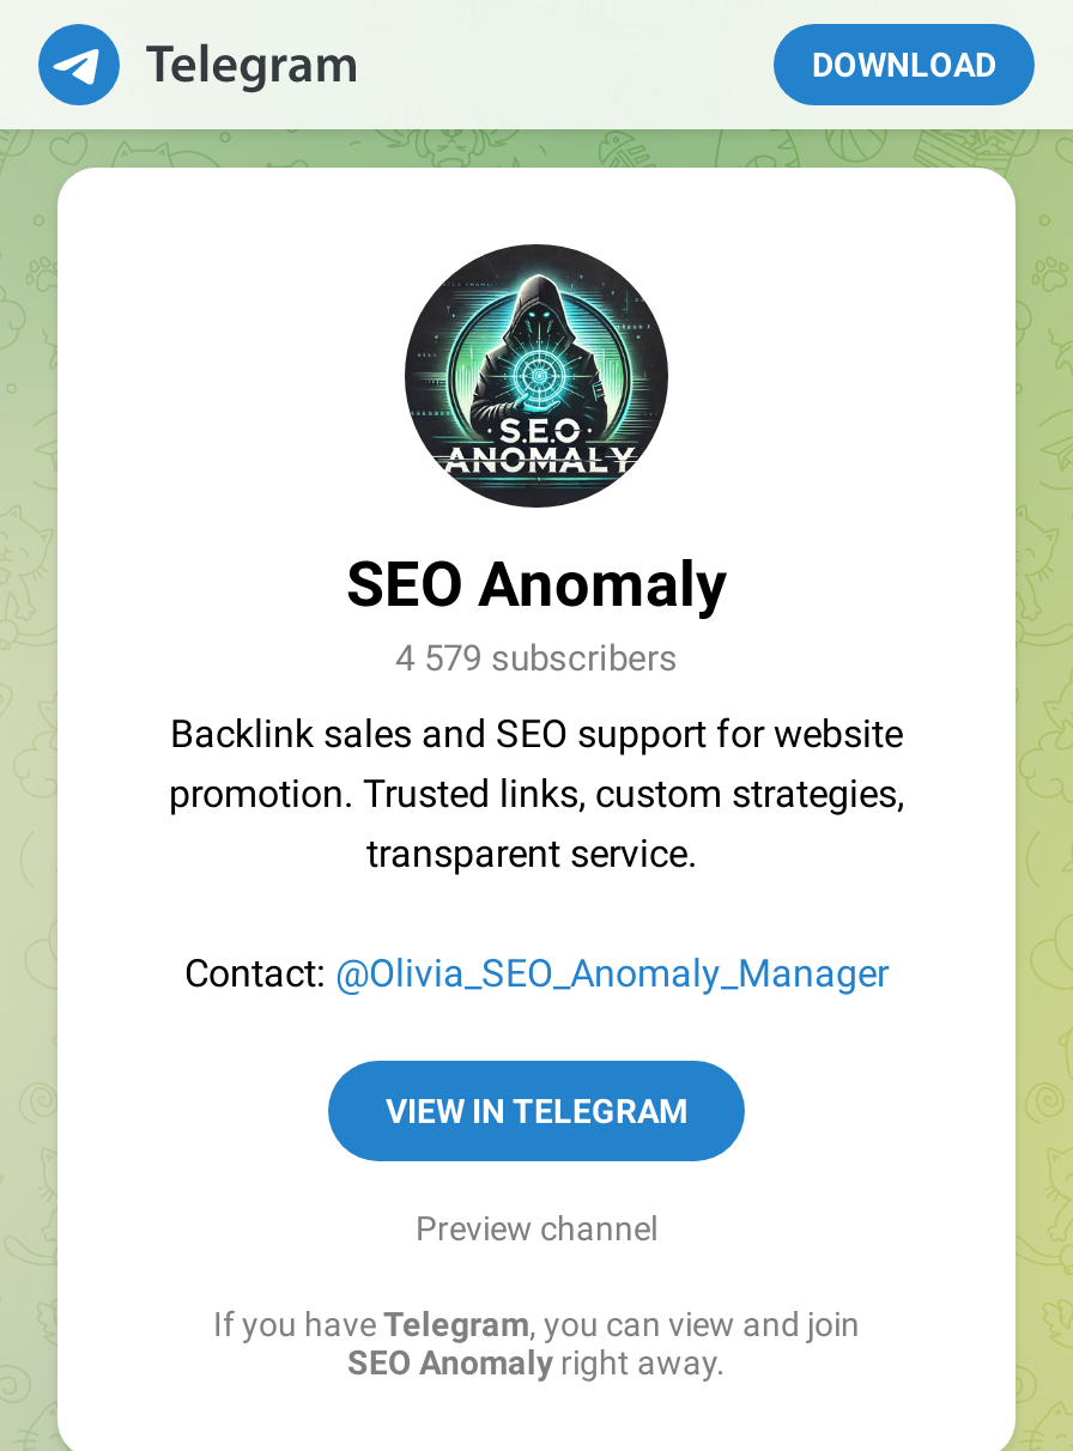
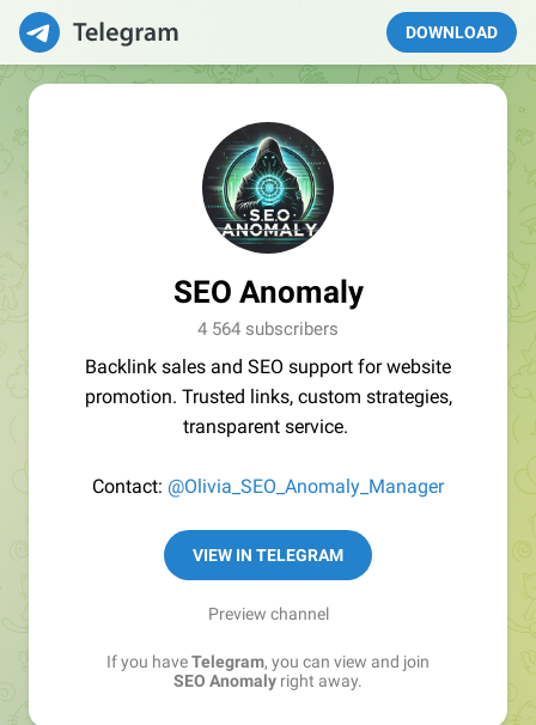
- 4 579 subscribers
+ 4 564 subscribers
